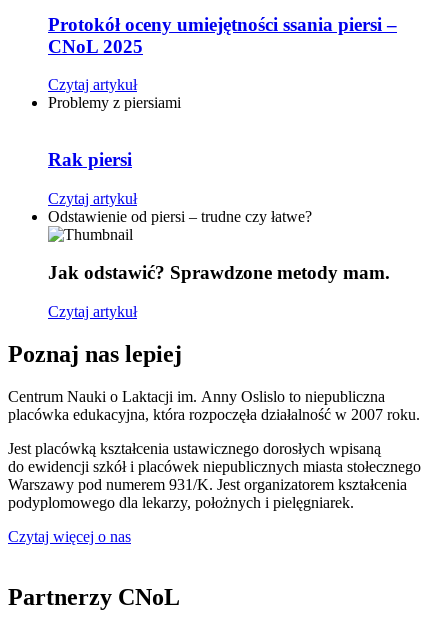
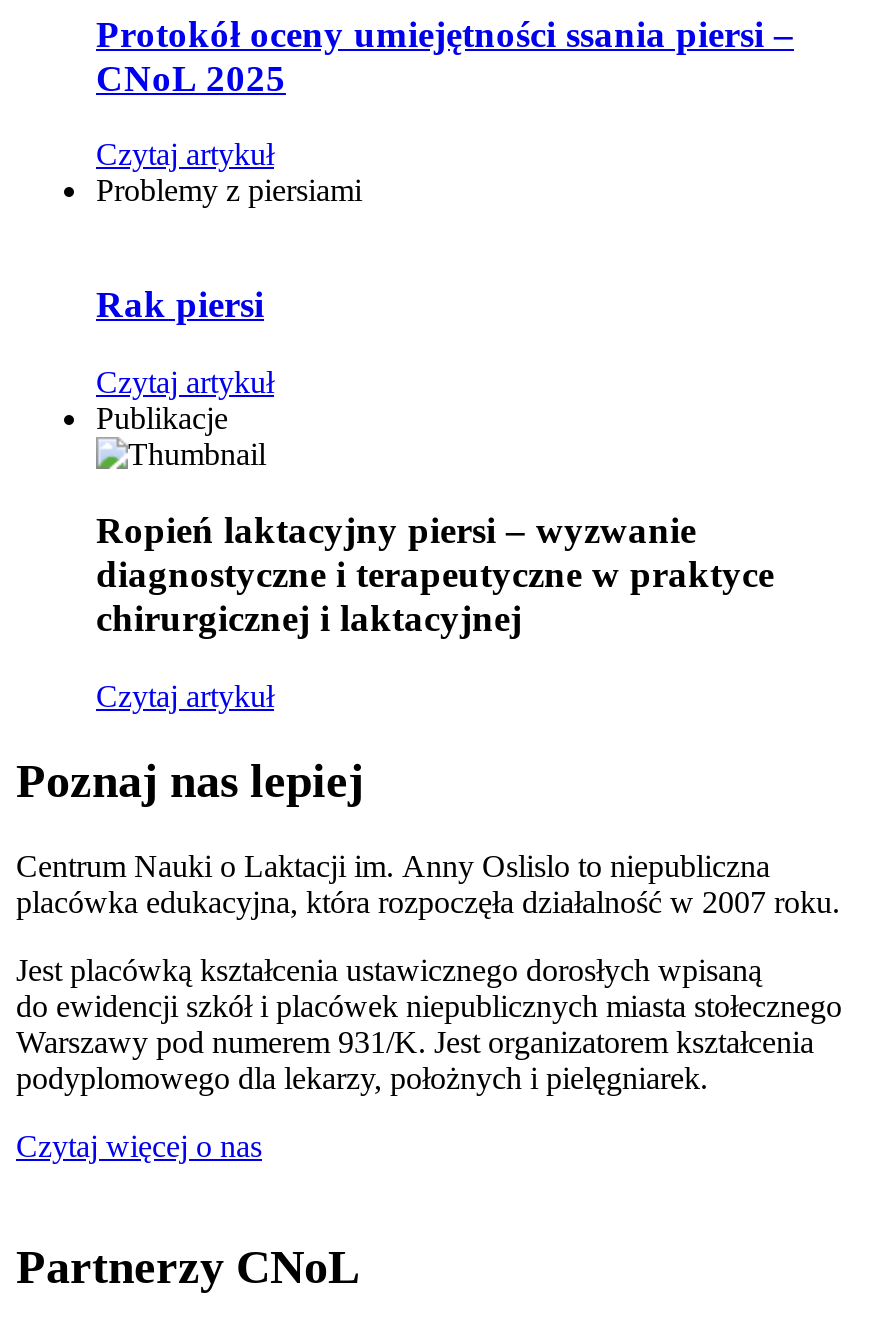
- Odstawienie od piersi – trudne czy łatwe?
+ Publikacje

- Jak odstawić? Sprawdzone metody mam.
+ Ropień laktacyjny piersi – wyzwanie
+ diagnostyczne i terapeutyczne w praktyce
+ chirurgicznej i laktacyjnej
